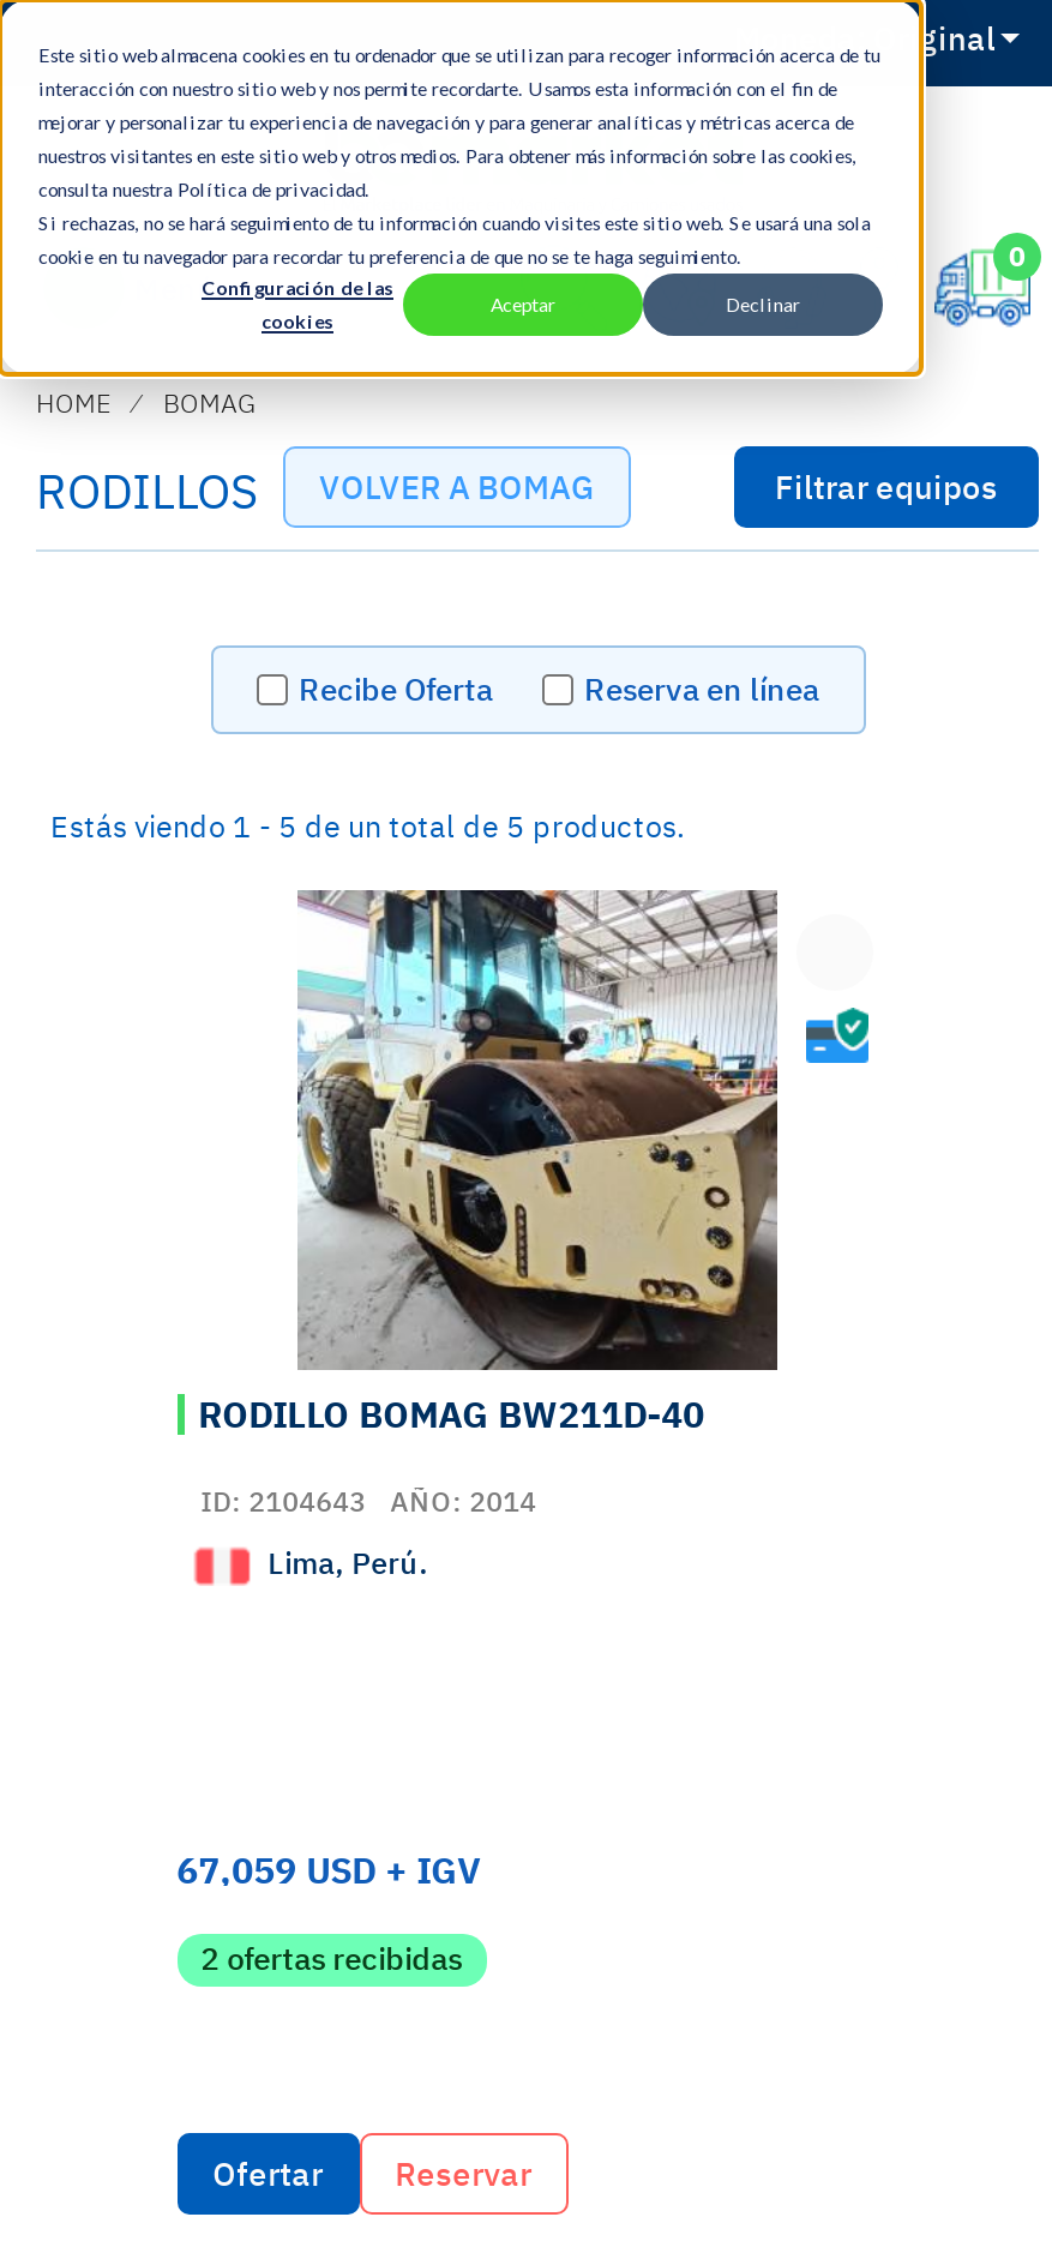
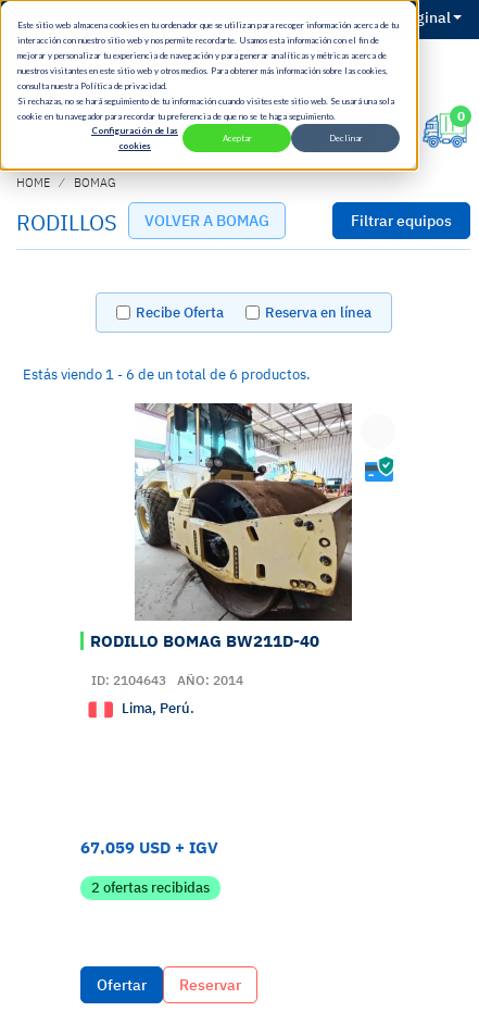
- Estás viendo 1 - 5 de un total de 5 productos.
+ Estás viendo 1 - 6 de un total de 6 productos.
